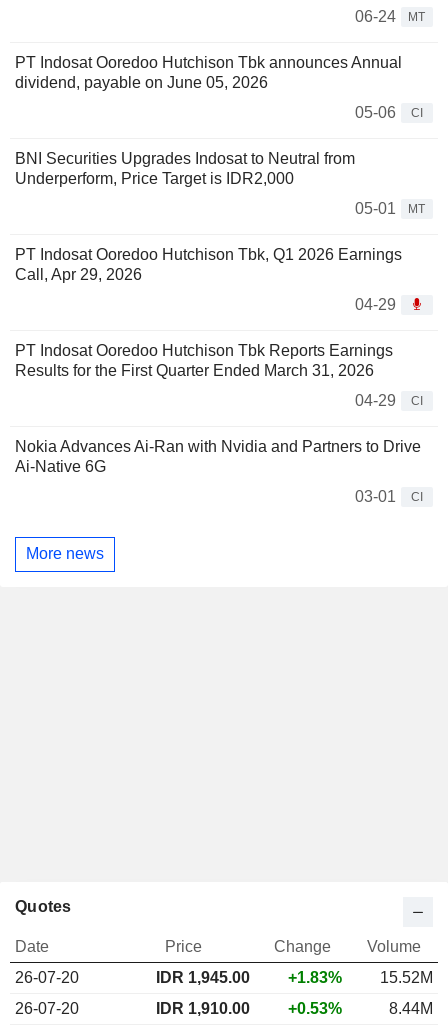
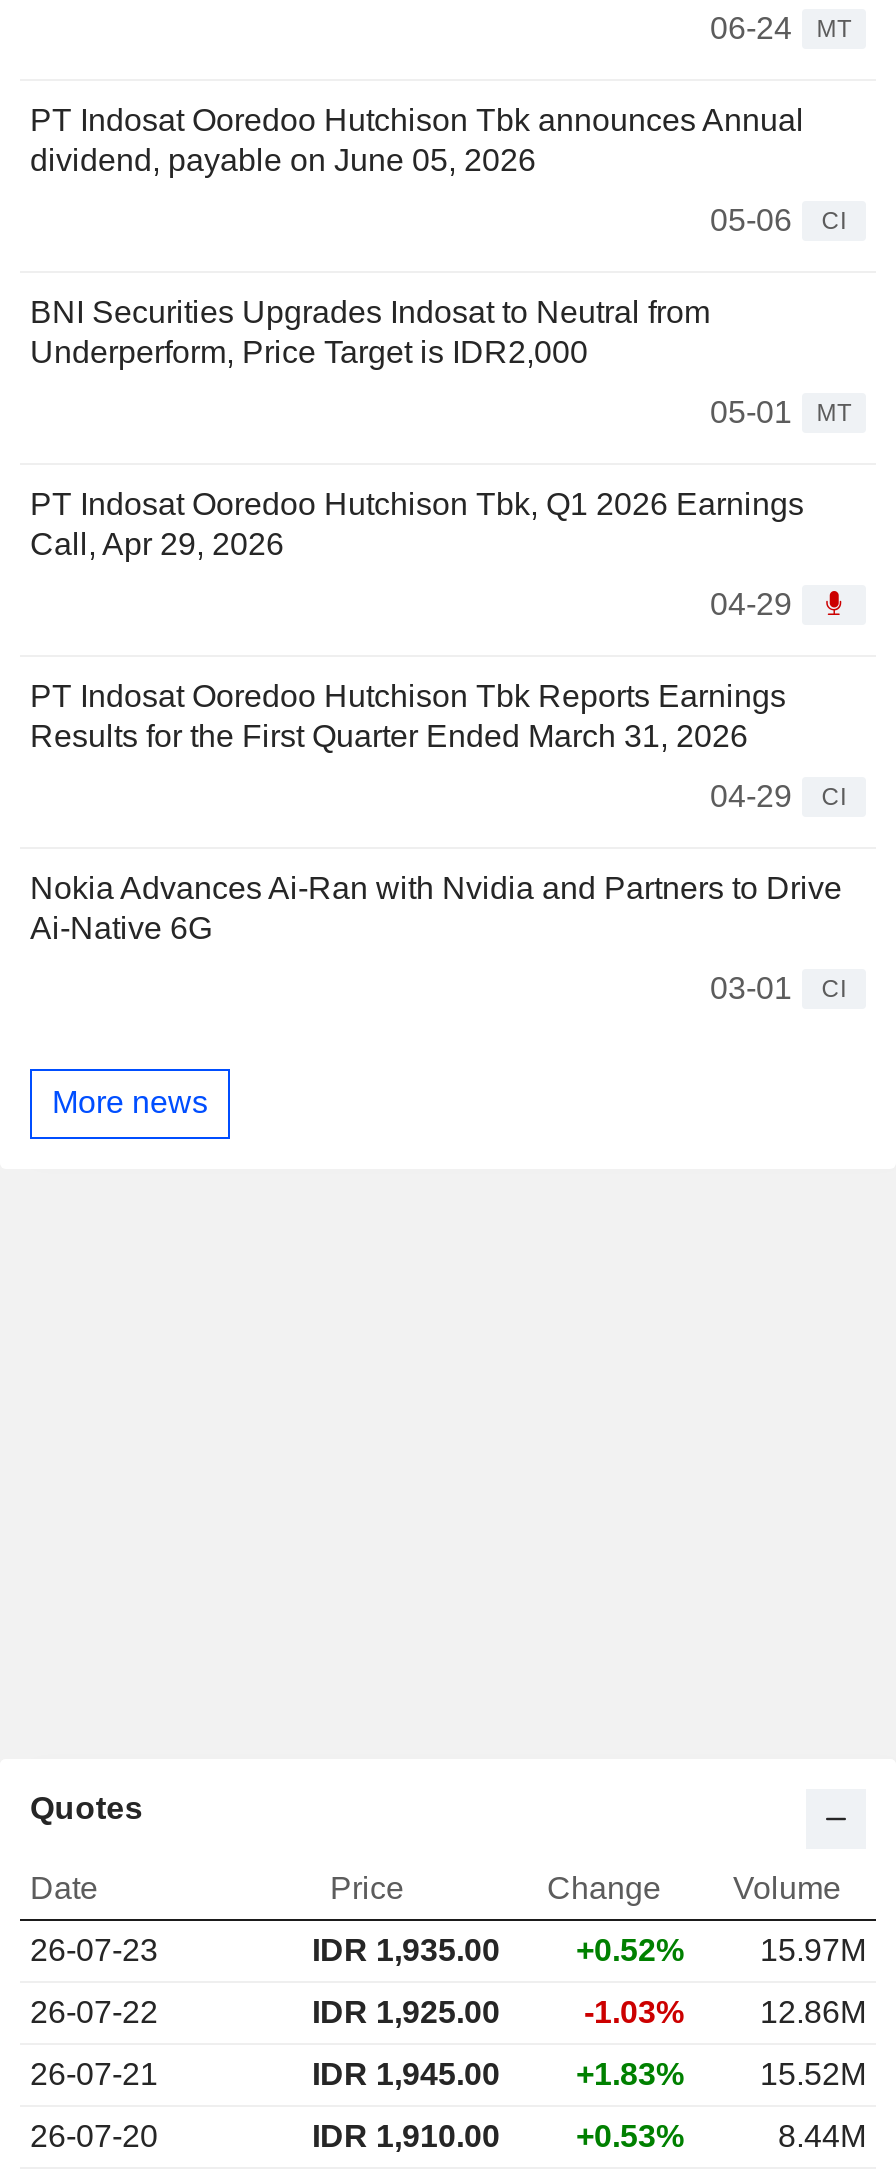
- 26-07-20
+ 26-07-23
+ IDR 1,935.00
+ +0.52%
+ 15.97M
+ 26-07-22
+ IDR 1,925.00
+ -1.03%
+ 12.86M
+ 26-07-21
